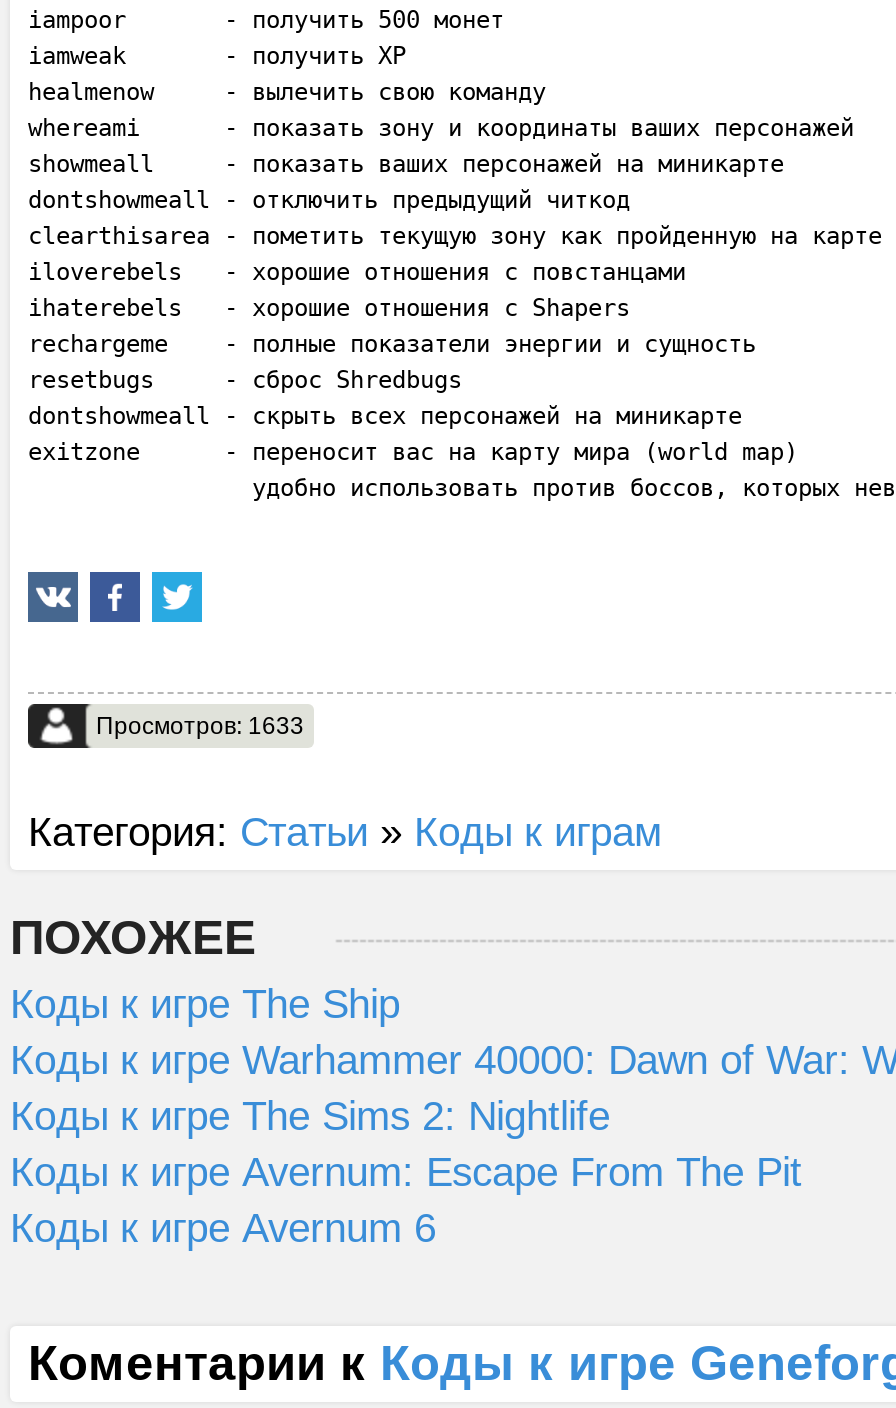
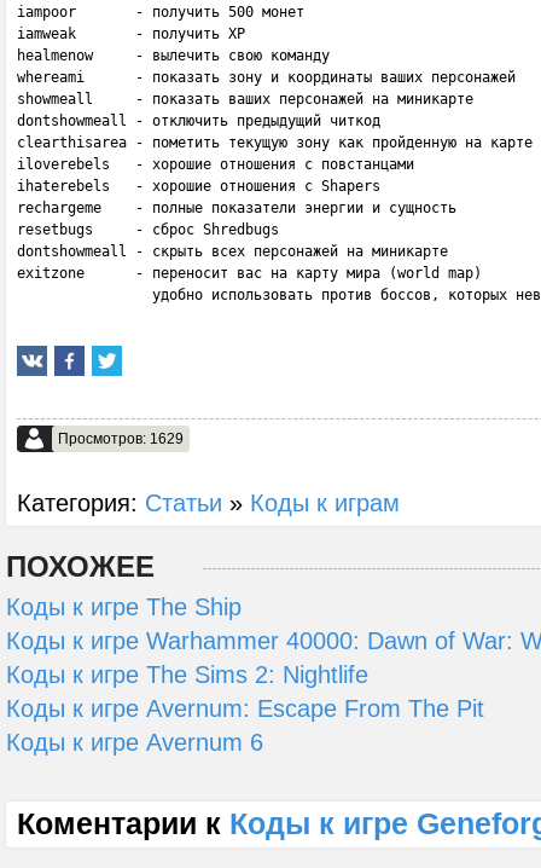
- Просмотров: 1633
+ Просмотров: 1629
